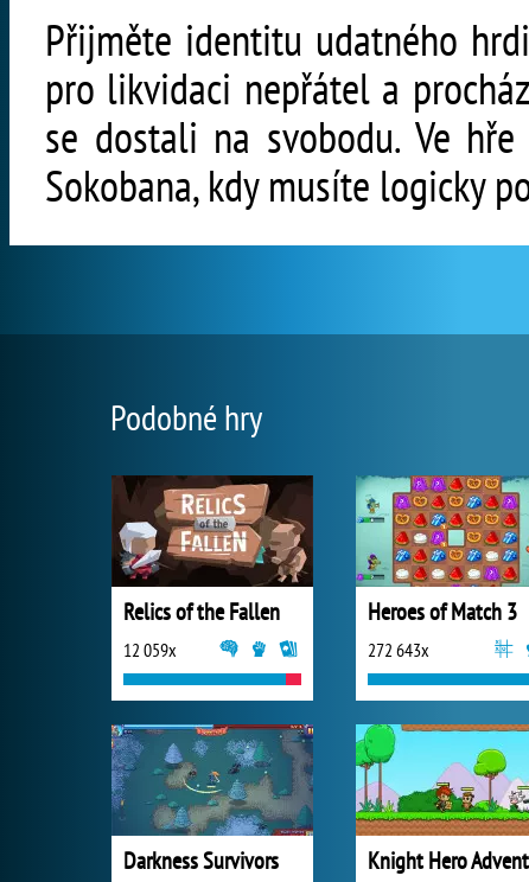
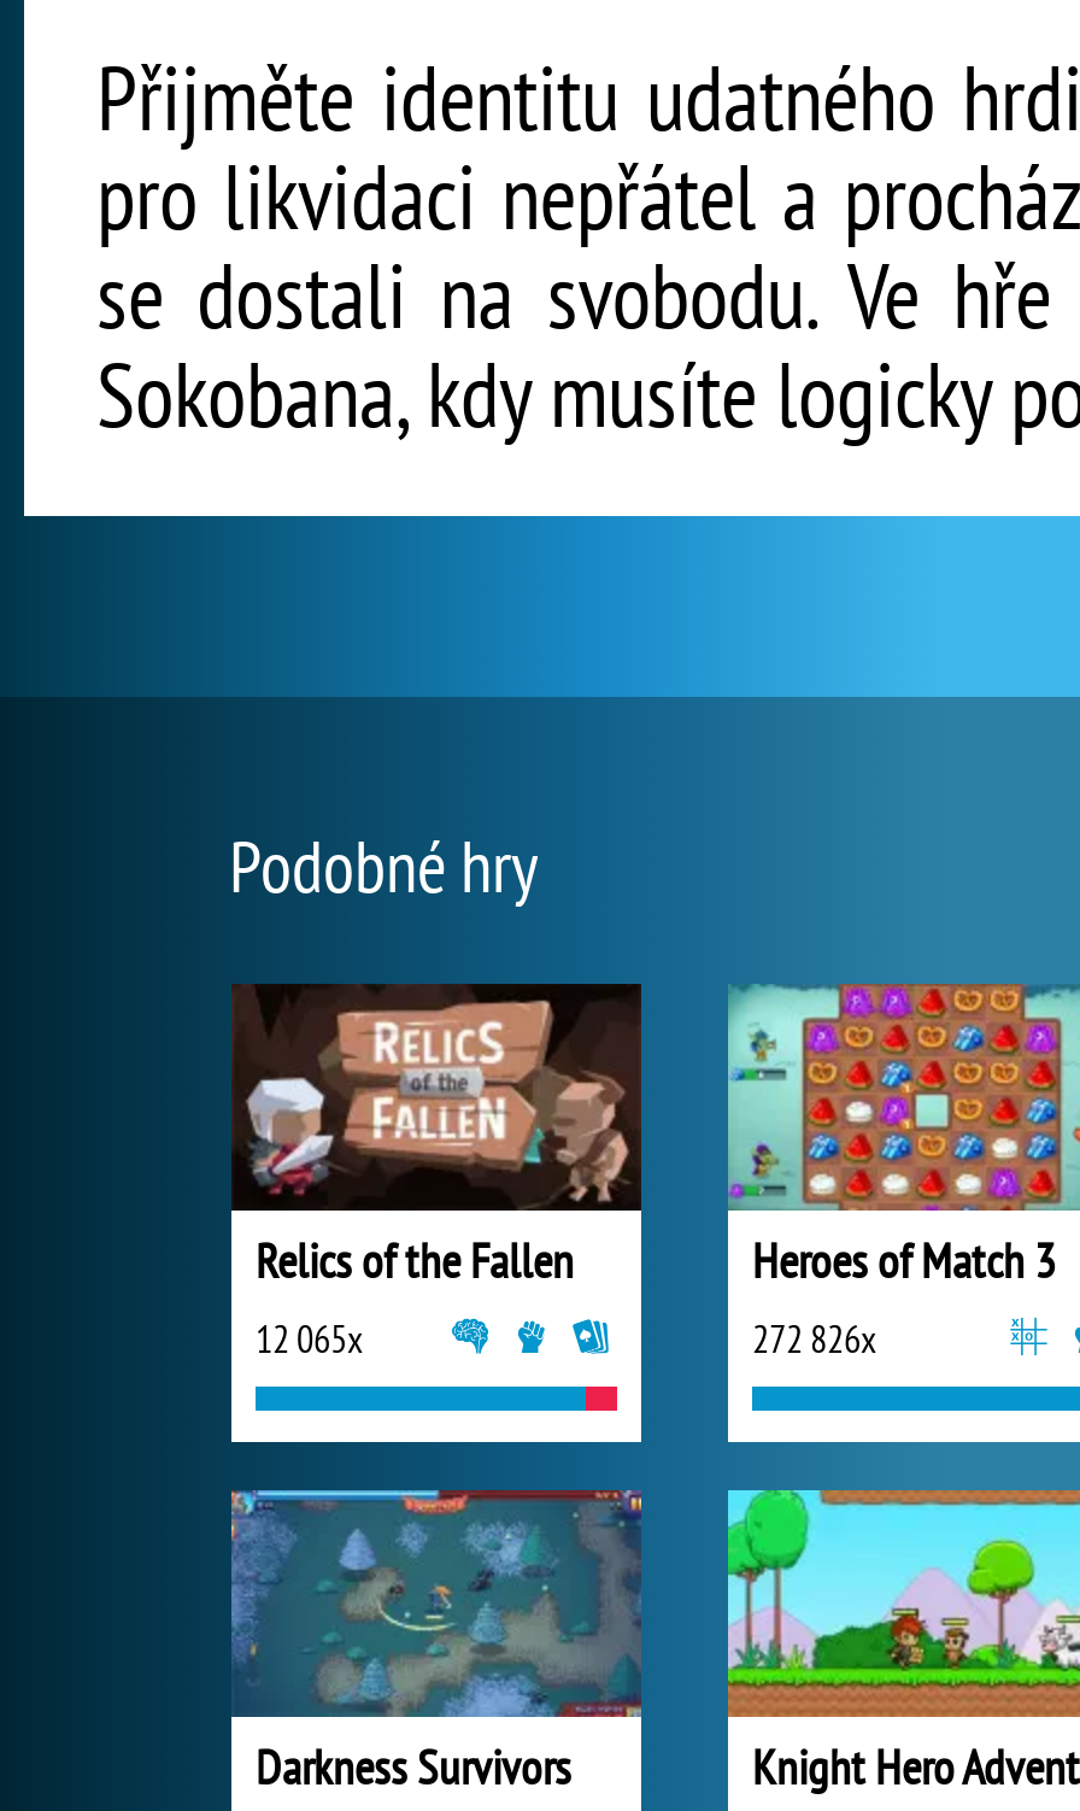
- 12 059x
+ 12 065x

- 272 643x
+ 272 826x
